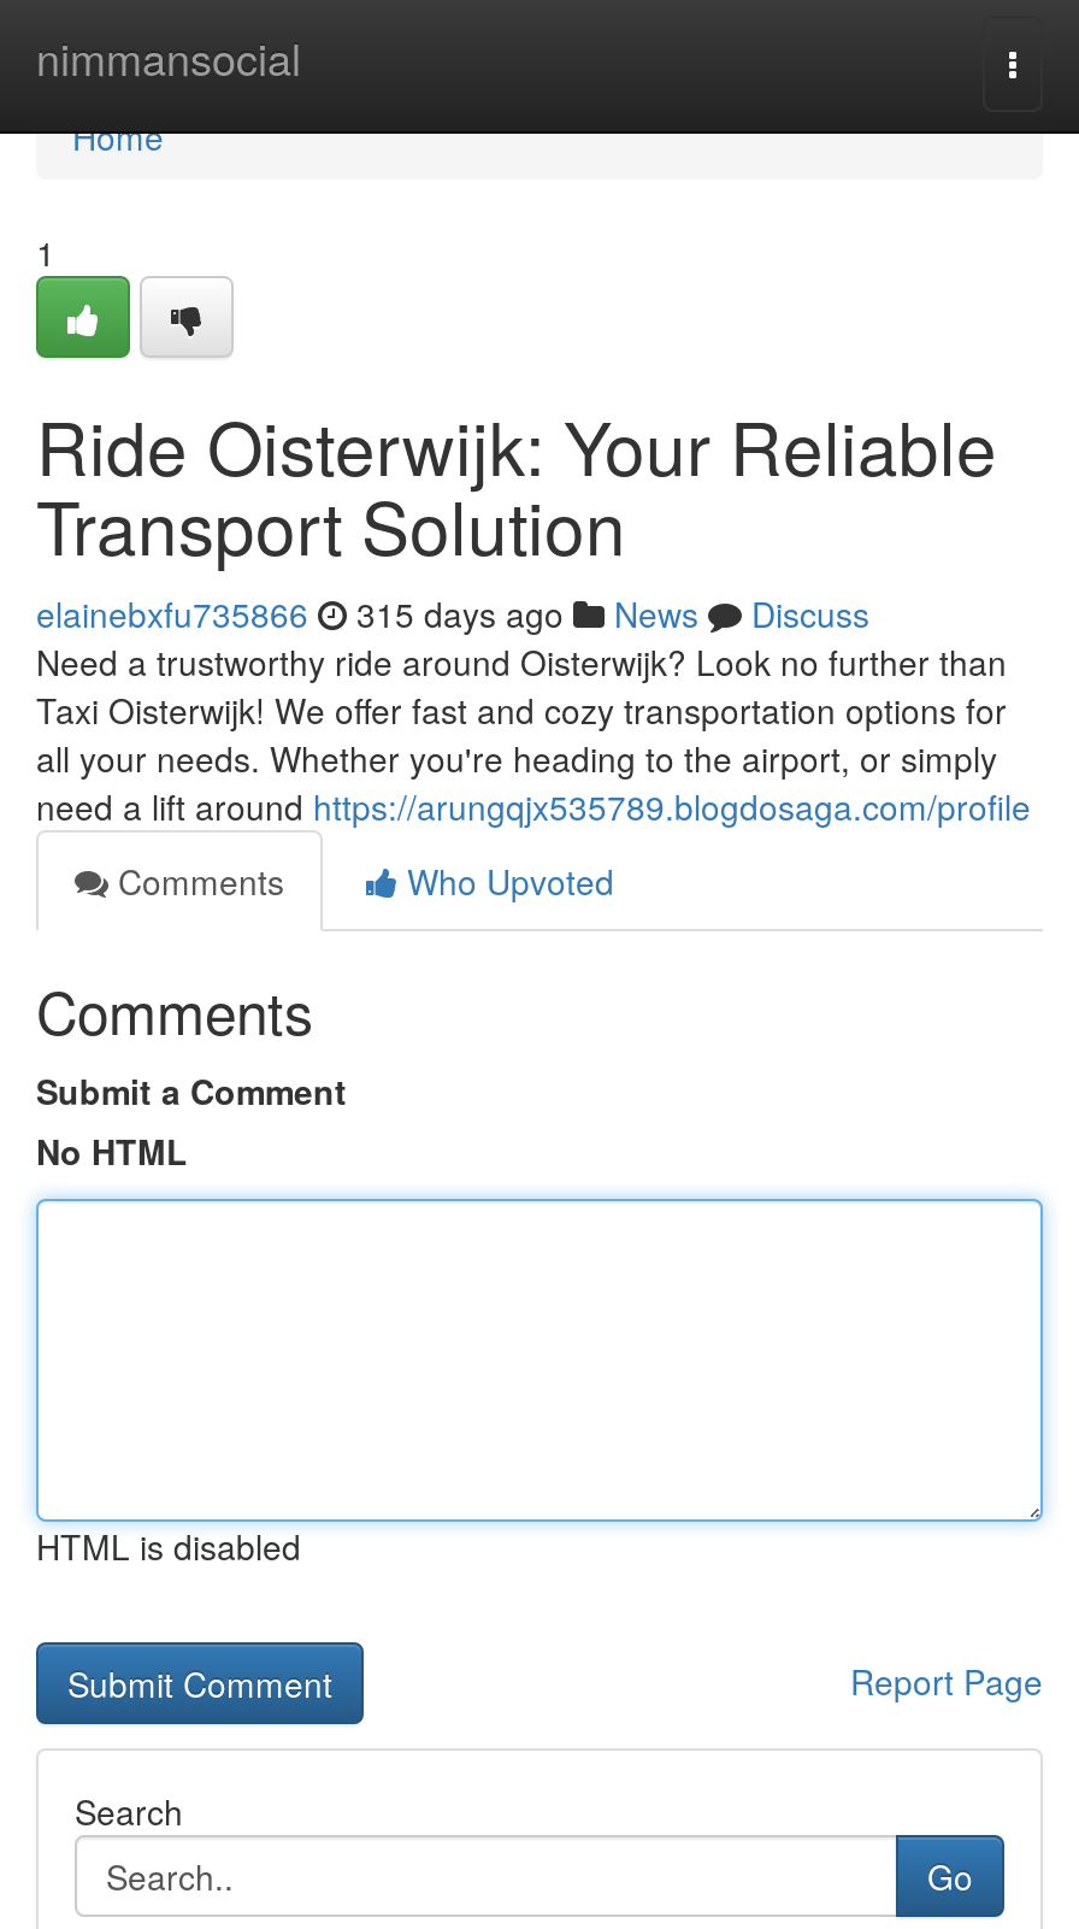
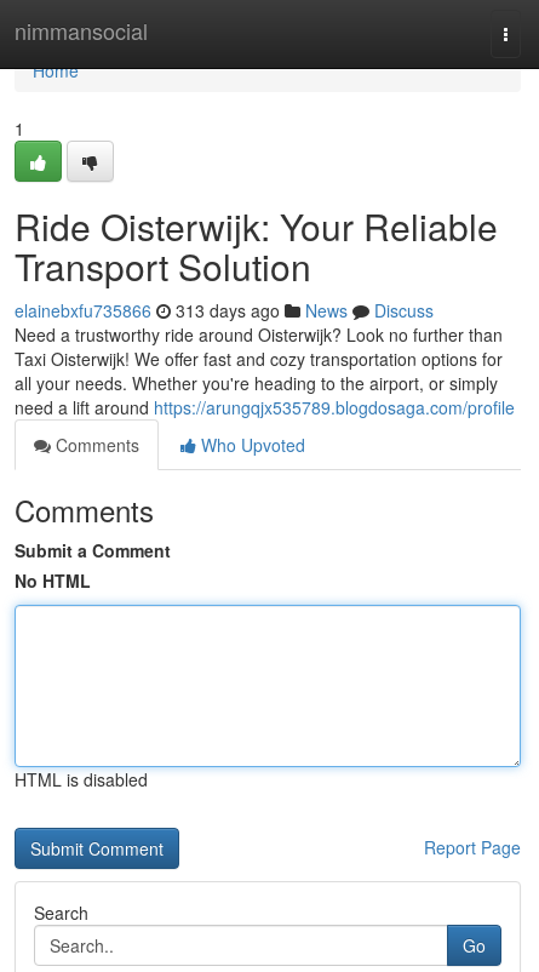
- elainebxfu735866 315 days ago News Discuss
+ elainebxfu735866 313 days ago News Discuss
